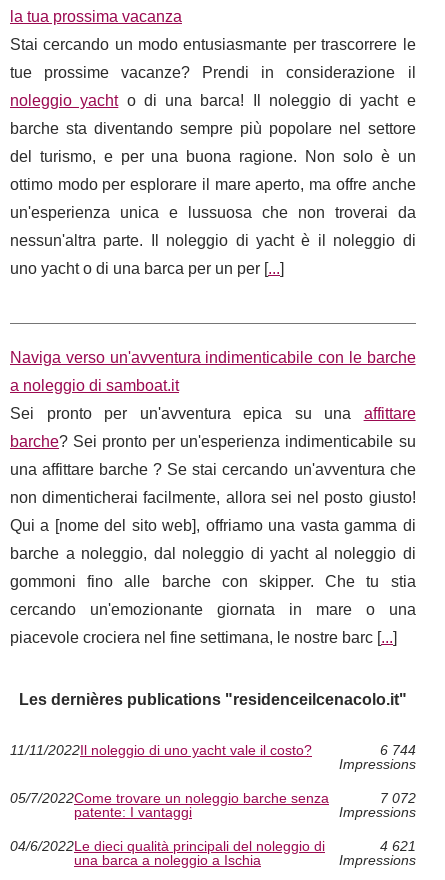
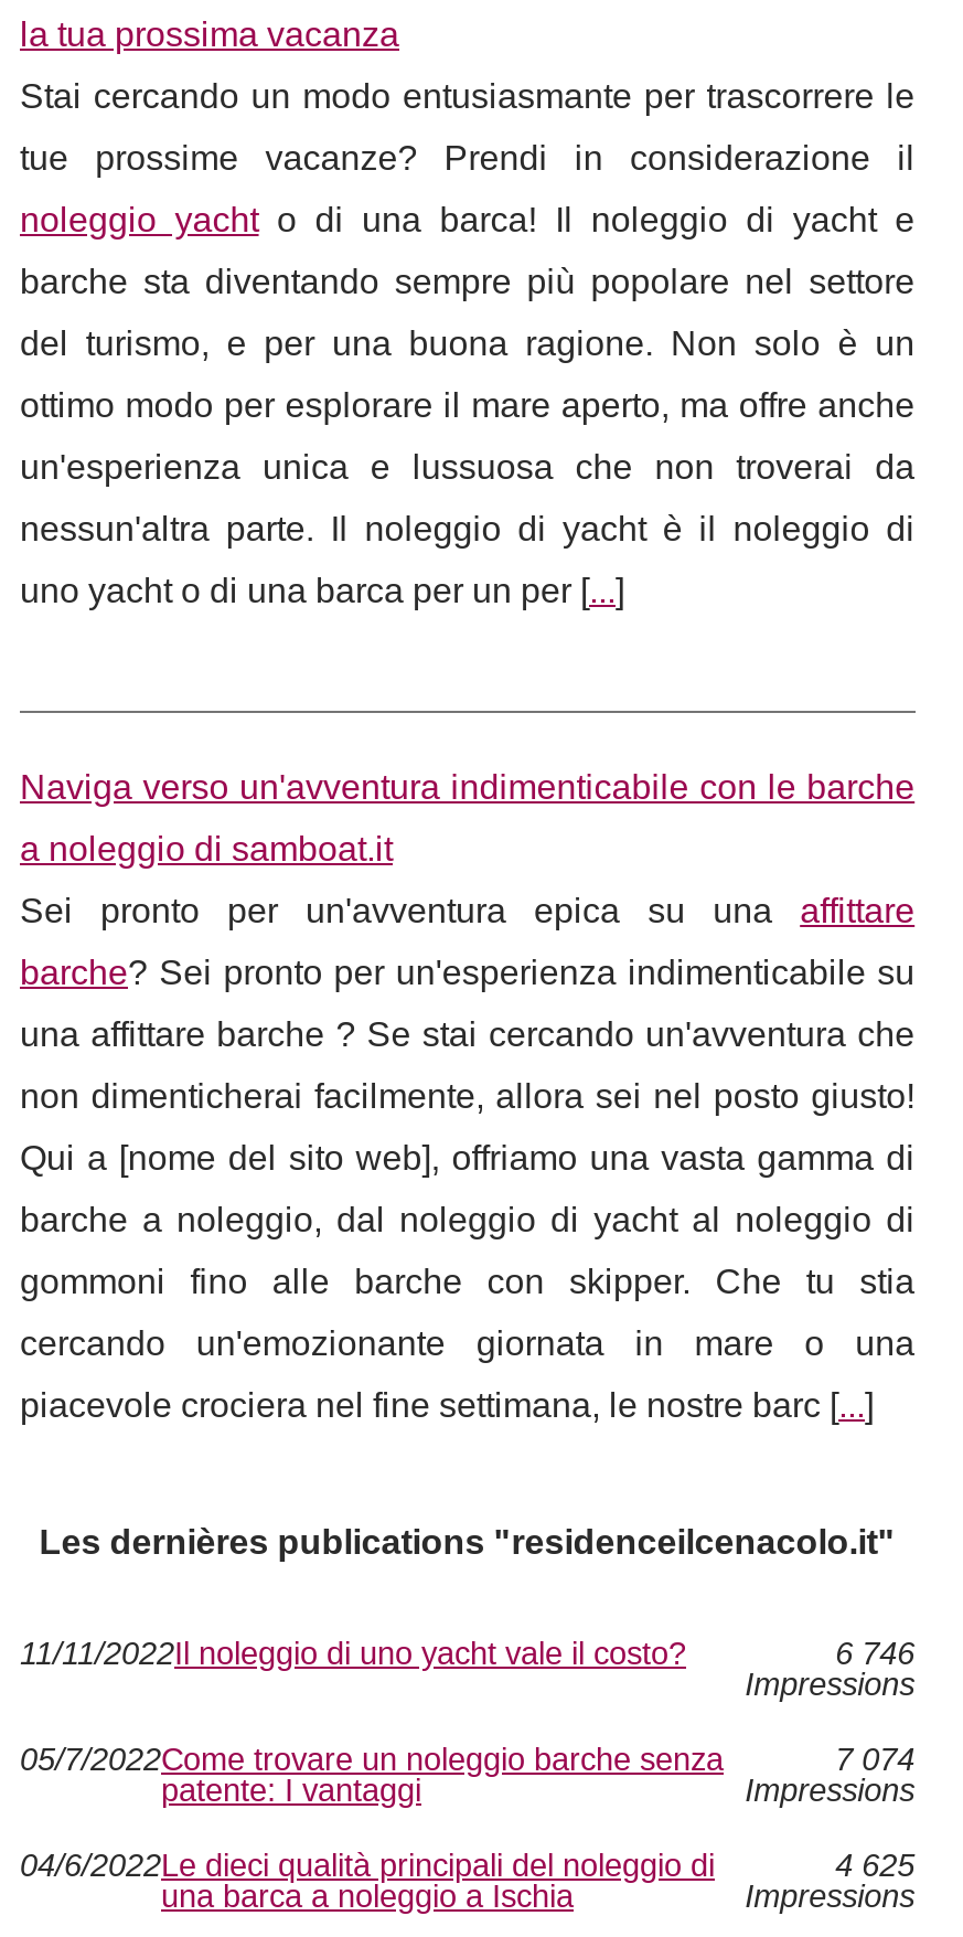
- 6 744
+ 6 746

- 7 072
+ 7 074

- 4 621
+ 4 625
